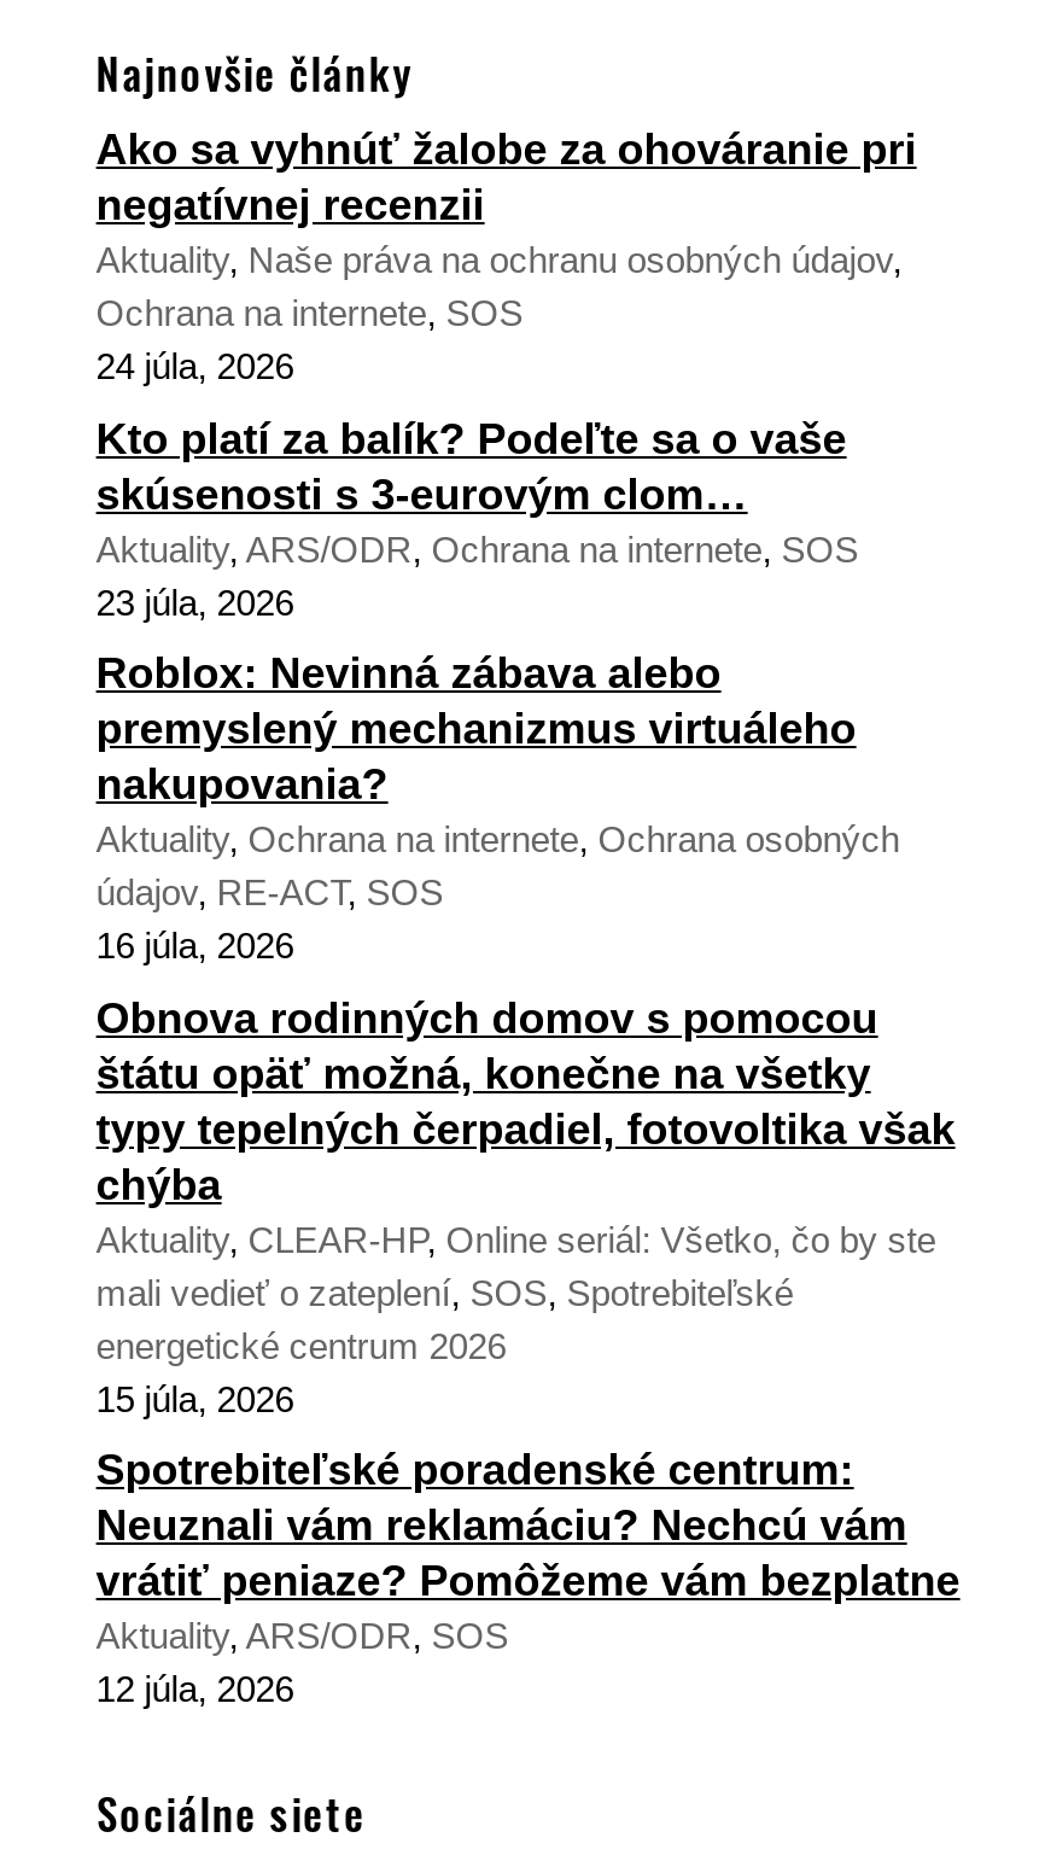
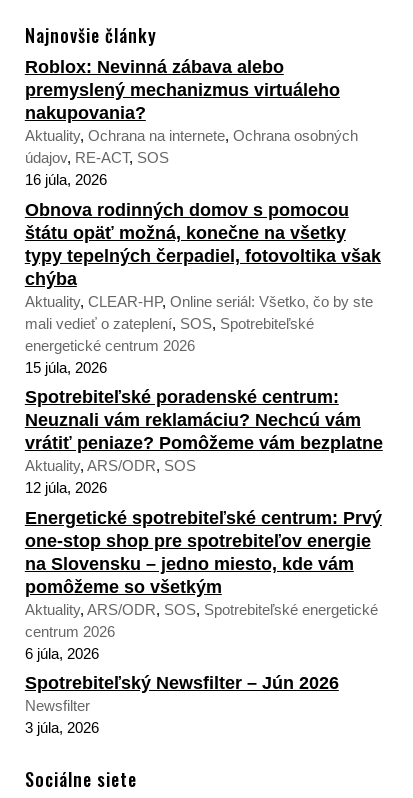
- Ako sa vyhnúť žalobe za ohováranie pri
- negatívnej recenzii
- Aktuality, Naše práva na ochranu osobných údajov,
- Ochrana na internete, SOS
- 24 júla, 2026
- Kto platí za balík? Podeľte sa o vaše
- skúsenosti s 3-eurovým clom…
- Aktuality, ARS/ODR, Ochrana na internete, SOS
- 23 júla, 2026

moved up: Roblox: Nevinná zábava alebo | premyslený mechanizmus virtuáleho | nakupovania? | ... | Aktuality, ARS/ODR, SOS | 12 júla, 2026

+ Energetické spotrebiteľské centrum: Prvý
+ one-stop shop pre spotrebiteľov energie
+ na Slovensku – jedno miesto, kde vám
+ pomôžeme so všetkým
+ Aktuality, ARS/ODR, SOS, Spotrebiteľské energetické
+ centrum 2026
+ 6 júla, 2026
+ Spotrebiteľský Newsfilter – Jún 2026
+ Newsfilter
+ 3 júla, 2026
